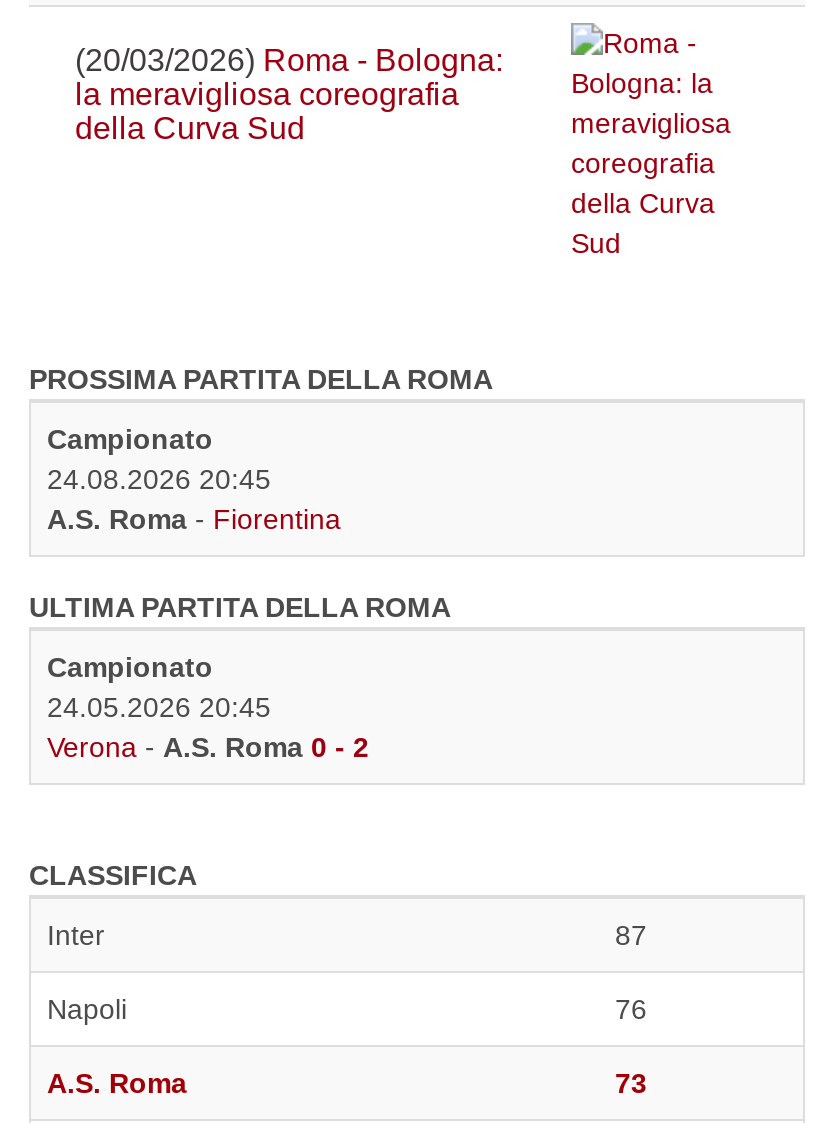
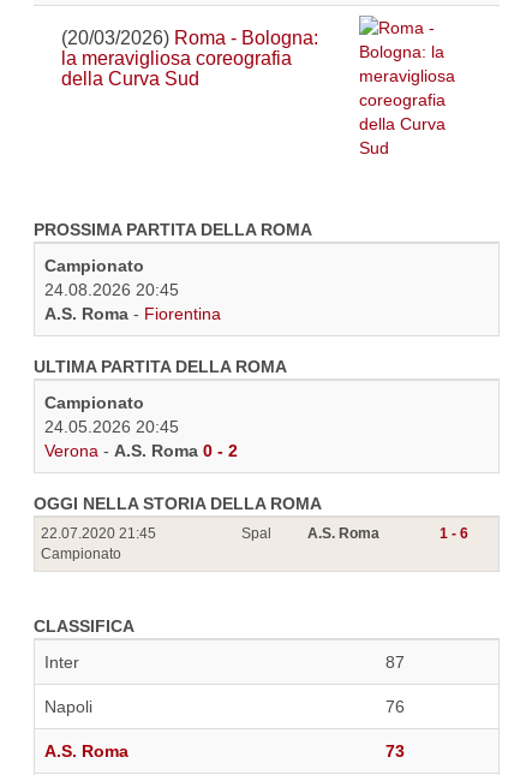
+ OGGI NELLA STORIA DELLA ROMA
+ 22.07.2020 21:45
+ Campionato

+ Spal
+ A.S. Roma
+ 1 - 6
